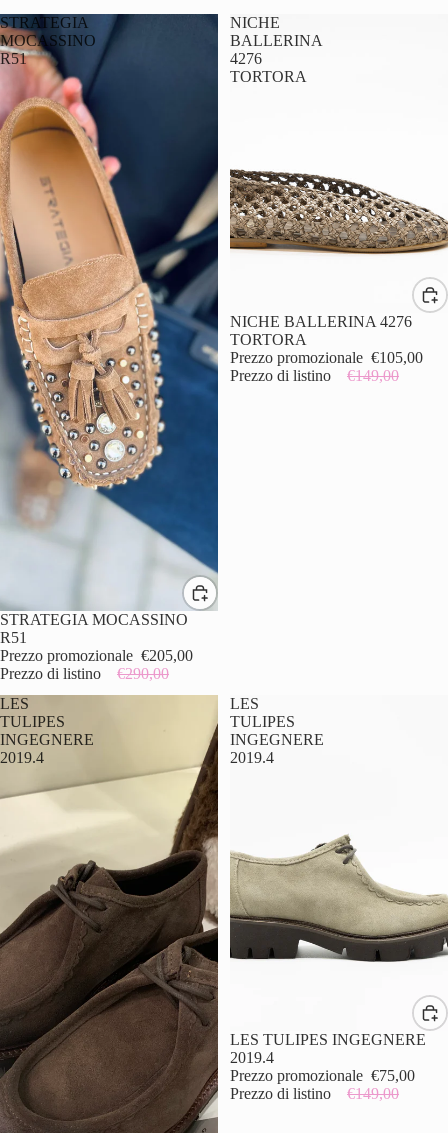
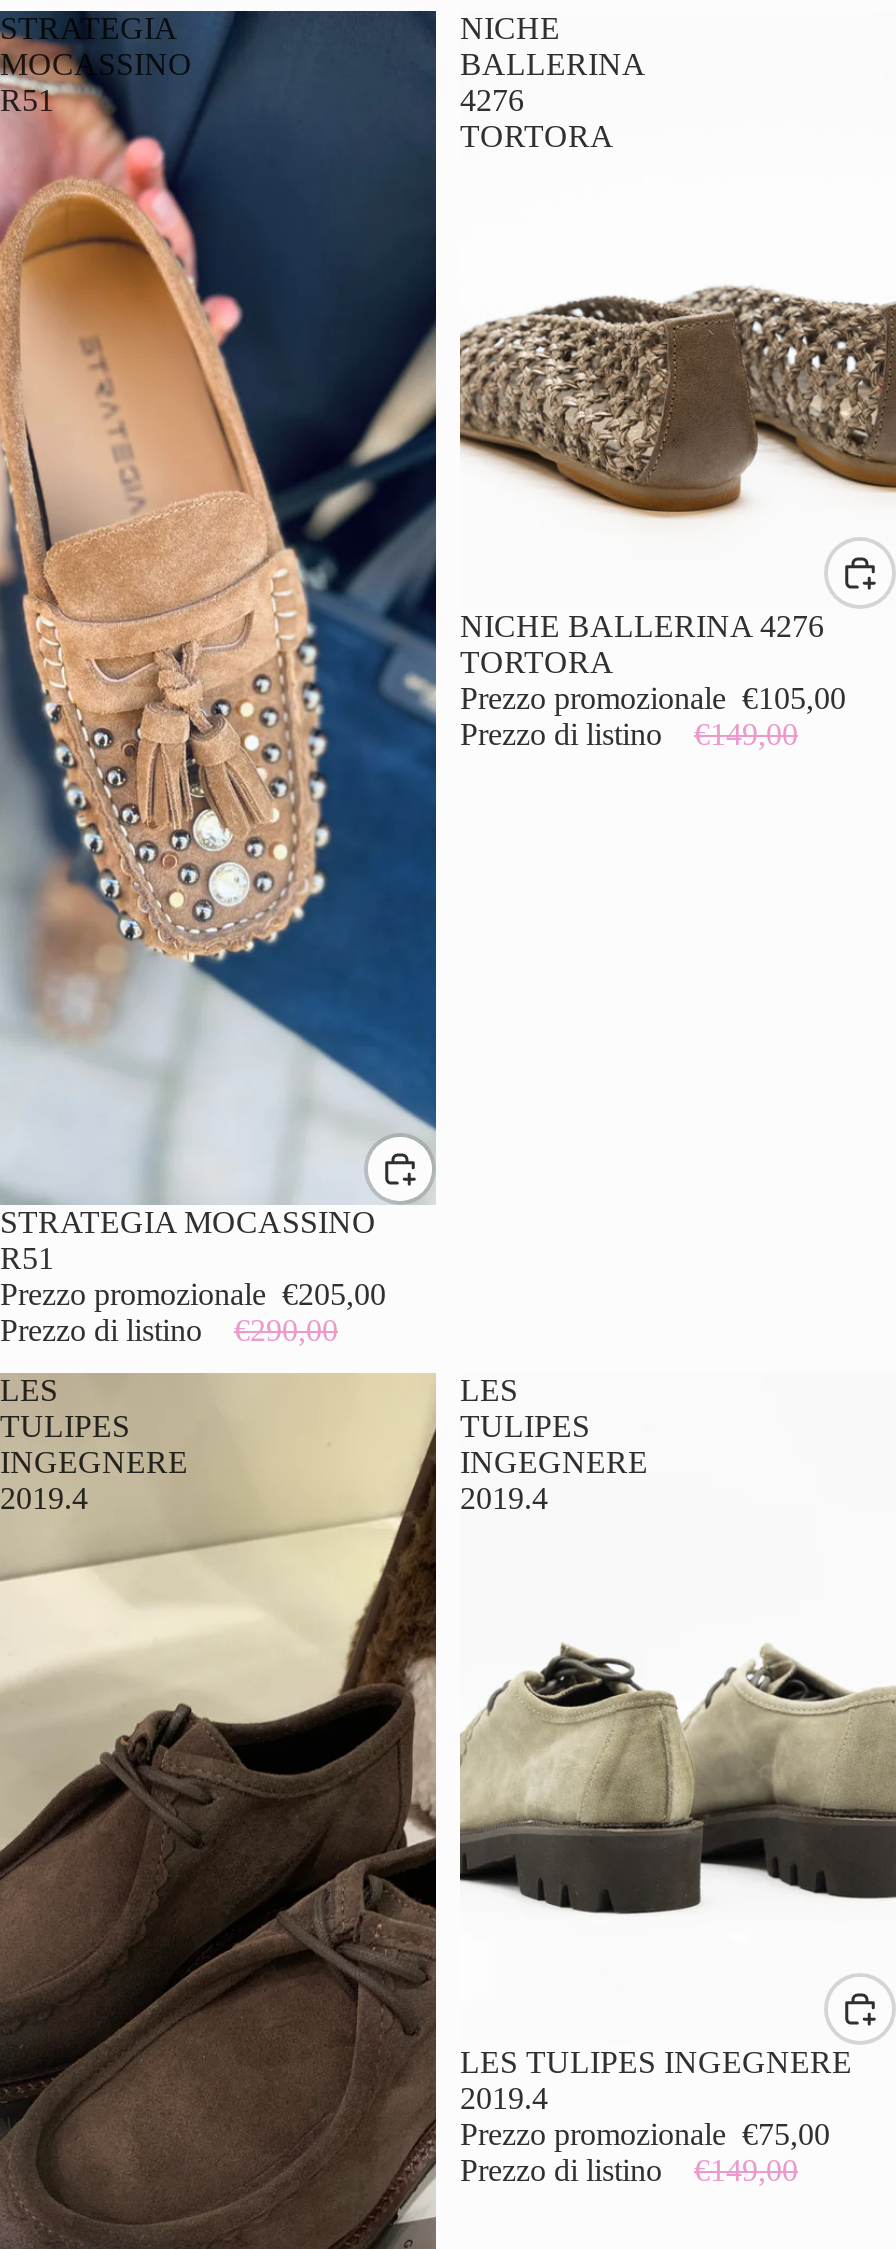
- [image]
+ [image]

- [image]
+ [image]
